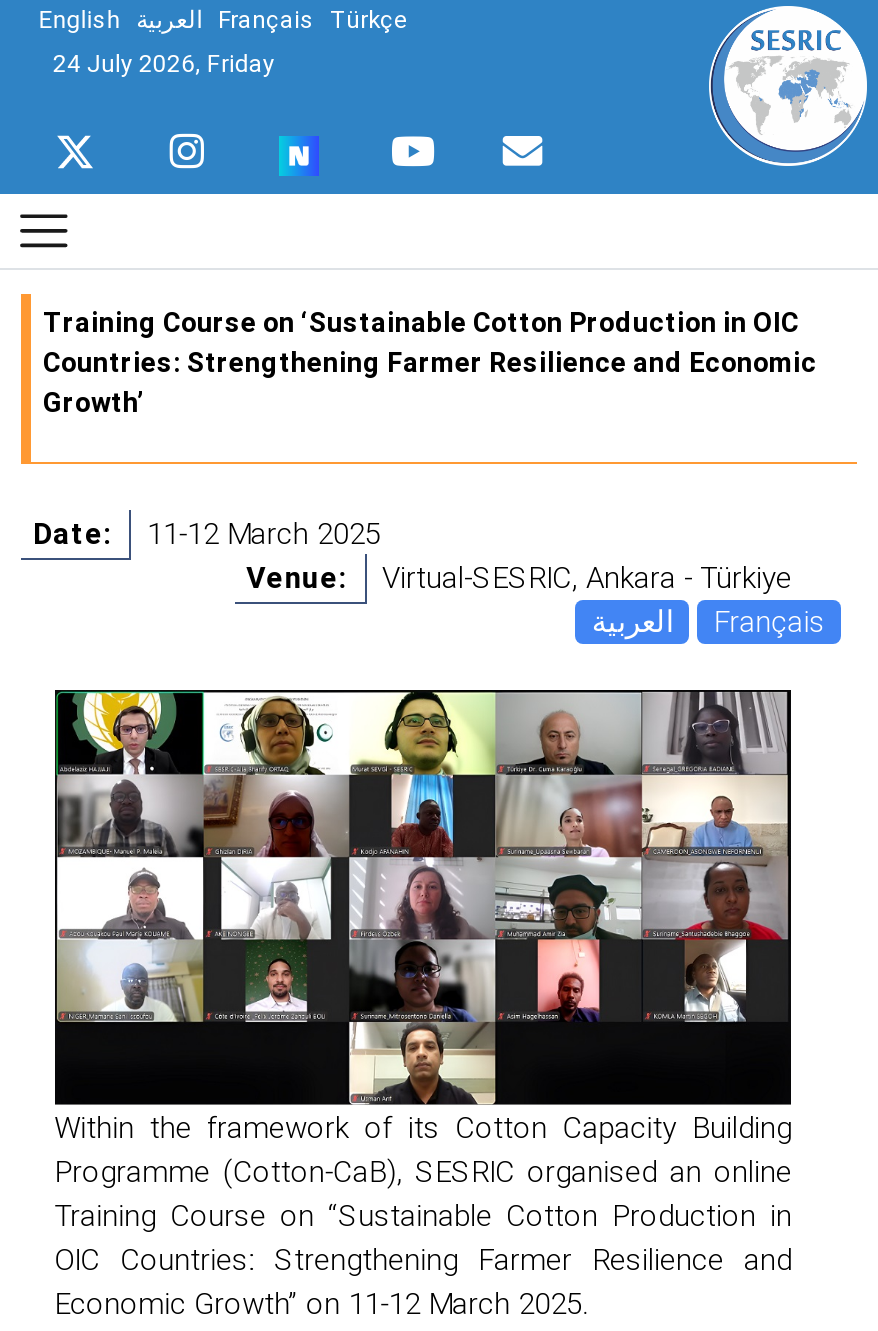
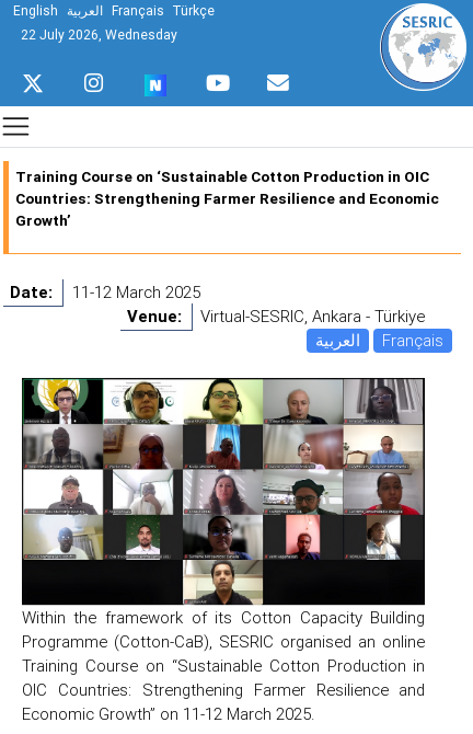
- 24 July 2026, Friday
+ 22 July 2026, Wednesday
